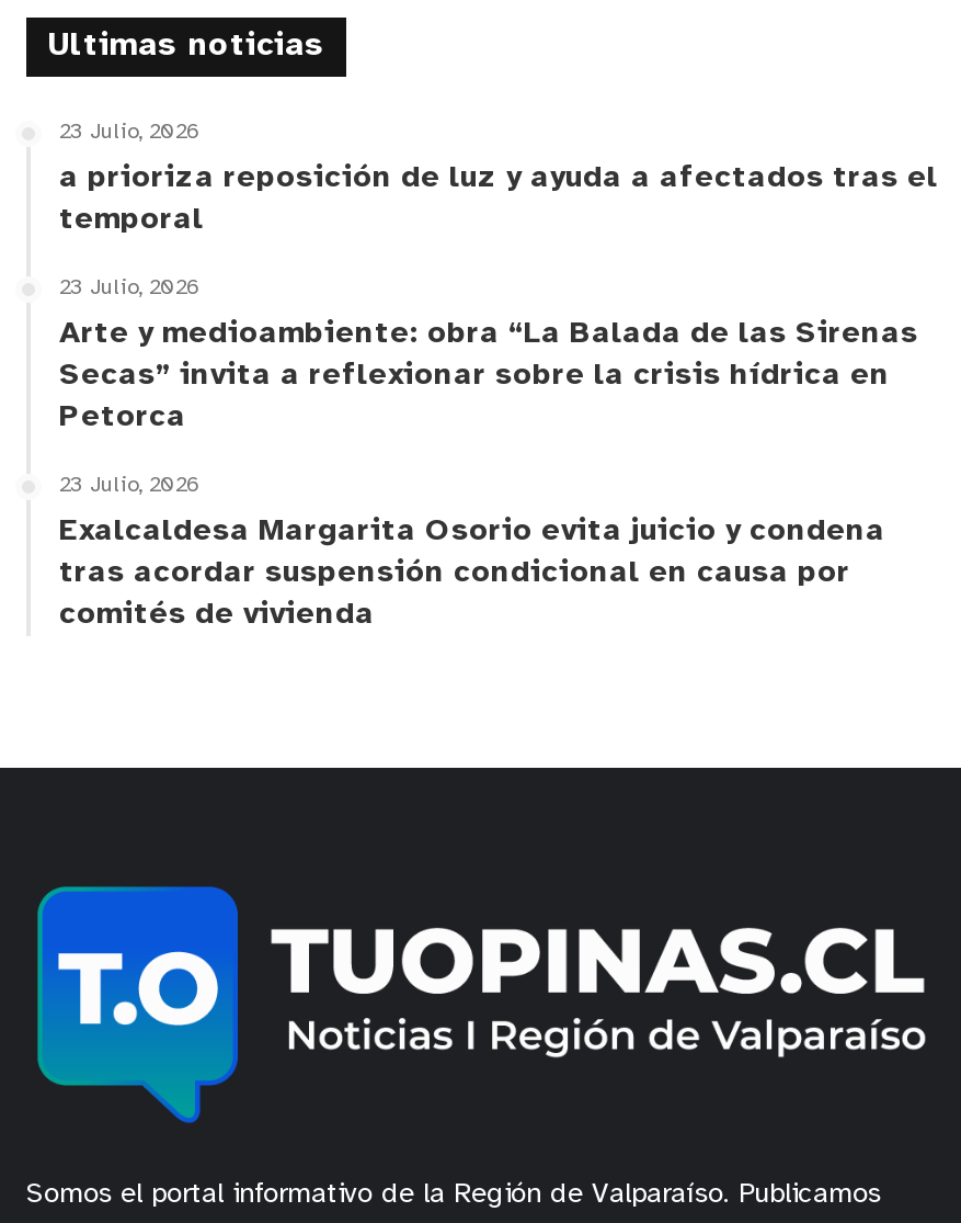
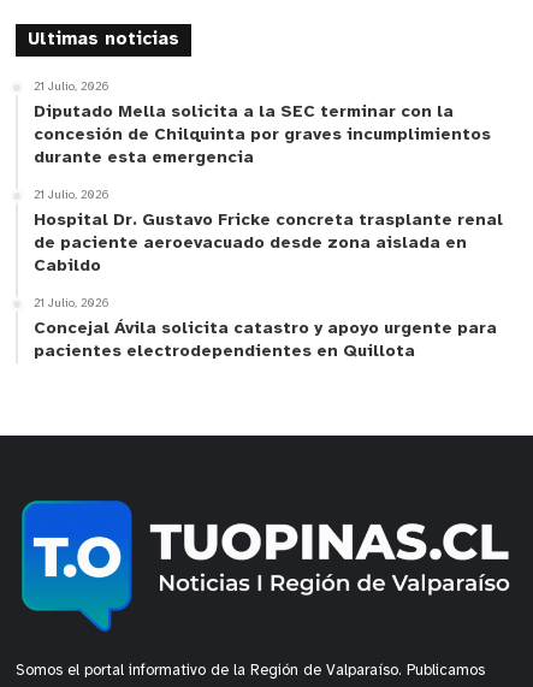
- 23 Julio, 2026
+ 21 Julio, 2026

- a prioriza reposición de luz y ayuda a afectados tras el
- temporal
+ Diputado Mella solicita a la SEC terminar con la
+ concesión de Chilquinta por graves incumplimientos
+ durante esta emergencia

- 23 Julio, 2026
+ 21 Julio, 2026

- Arte y medioambiente: obra “La Balada de las Sirenas
- Secas” invita a reflexionar sobre la crisis hídrica en
- Petorca
+ Hospital Dr. Gustavo Fricke concreta trasplante renal
+ de paciente aeroevacuado desde zona aislada en
+ Cabildo

- 23 Julio, 2026
+ 21 Julio, 2026

- Exalcaldesa Margarita Osorio evita juicio y condena
- tras acordar suspensión condicional en causa por
- comités de vivienda
+ Concejal Ávila solicita catastro y apoyo urgente para
+ pacientes electrodependientes en Quillota
